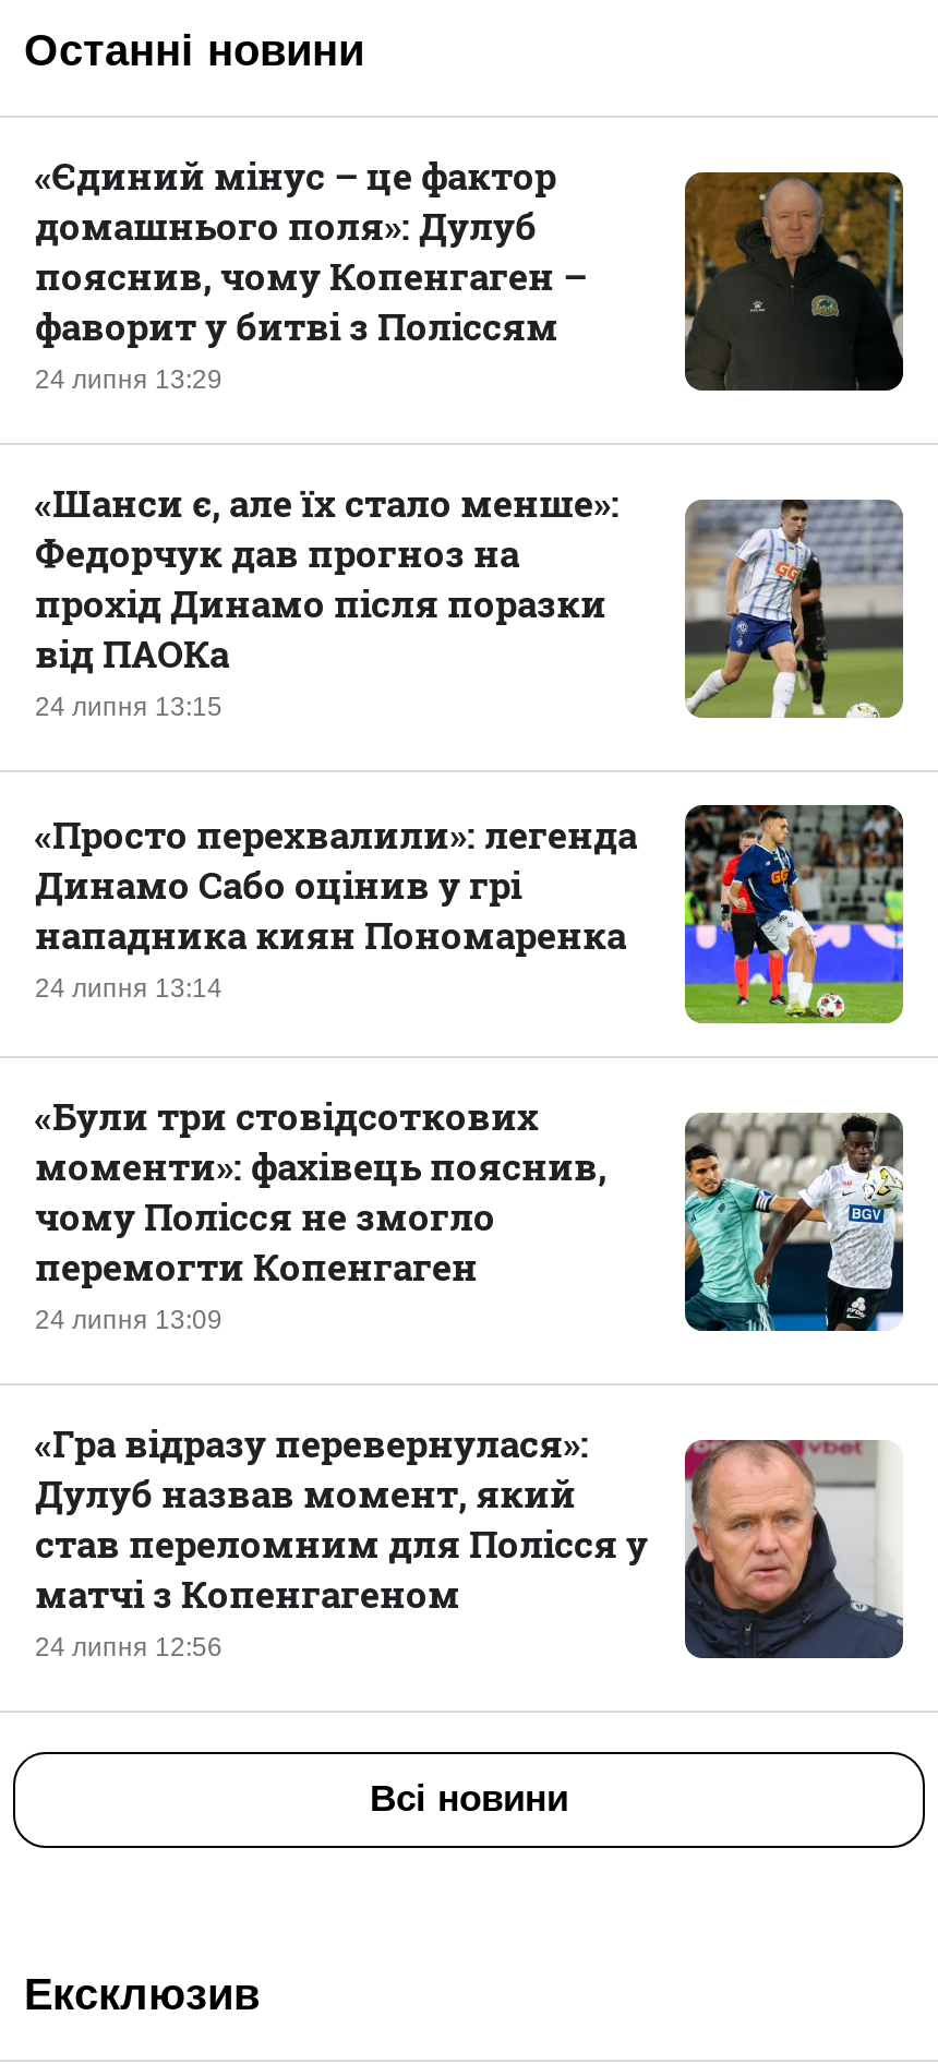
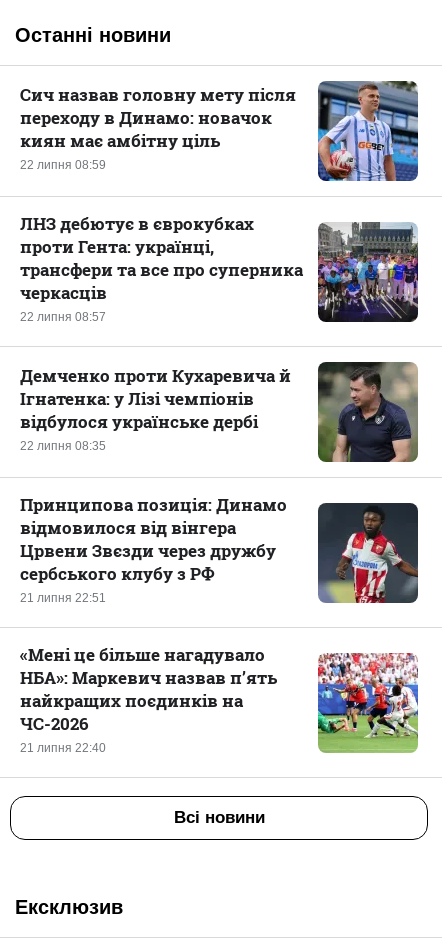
- «Єдиний мінус – це фактор
- домашнього поля»: Дулуб
- пояснив, чому Копенгаген –
- фаворит у битві з Поліссям
+ Сич назвав головну мету після
+ переходу в Динамо: новачок
+ киян має амбітну ціль

- [image]
+ [image]

- 24 липня 13:29
+ 22 липня 08:59

- [image]
- «Шанси є, але їх стало менше»:
- Федорчук дав прогноз на
- прохід Динамо після поразки
- від ПАОКа
+ [image]
+ ЛНЗ дебютує в єврокубках
+ проти Гента: українці,
+ трансфери та все про суперника
+ черкасців

- 24 липня 13:15
+ 22 липня 08:57

- [image]
- «Просто перехвалили»: легенда
- Динамо Сабо оцінив у грі
- нападника киян Пономаренка
+ [image]
+ Демченко проти Кухаревича й
+ Ігнатенка: у Лізі чемпіонів
+ відбулося українське дербі

- 24 липня 13:14
+ 22 липня 08:35

- [image]
- «Були три стовідсоткових
- моменти»: фахівець пояснив,
- чому Полісся не змогло
- перемогти Копенгаген
+ [image]
+ Принципова позиція: Динамо
+ відмовилося від вінгера
+ Црвени Звєзди через дружбу
+ сербського клубу з РФ

- 24 липня 13:09
+ 21 липня 22:51

- [image]
- «Гра відразу перевернулася»:
- Дулуб назвав момент, який
- став переломним для Полісся у
- матчі з Копенгагеном
+ [image]
+ «Мені це більше нагадувало
+ НБА»: Маркевич назвав п’ять
+ найкращих поєдинків на
+ ЧС-2026

- 24 липня 12:56
+ 21 липня 22:40
